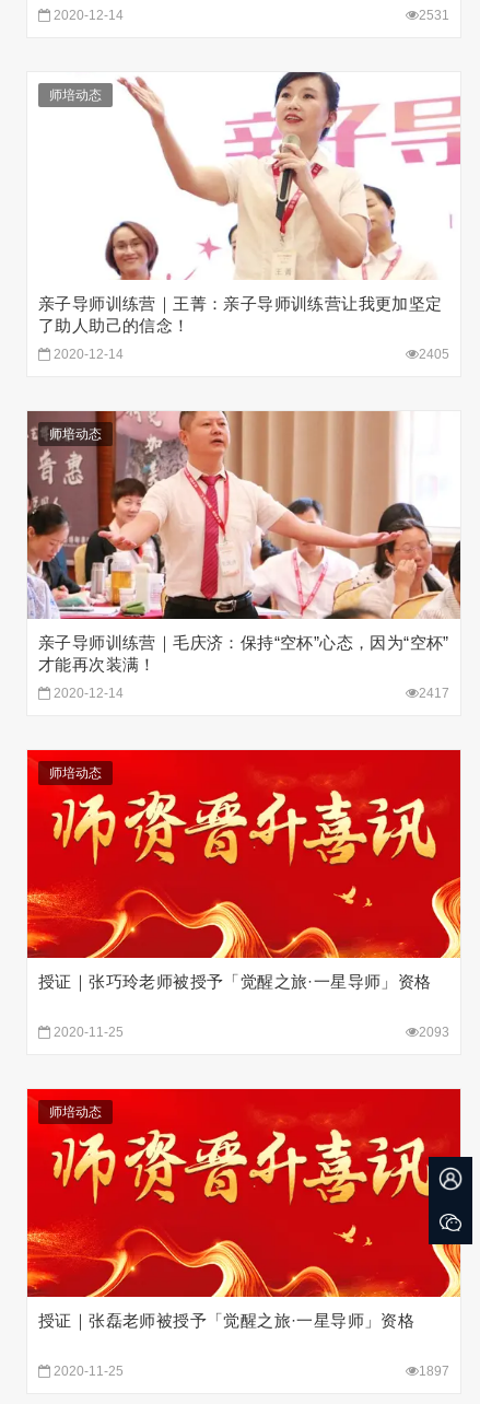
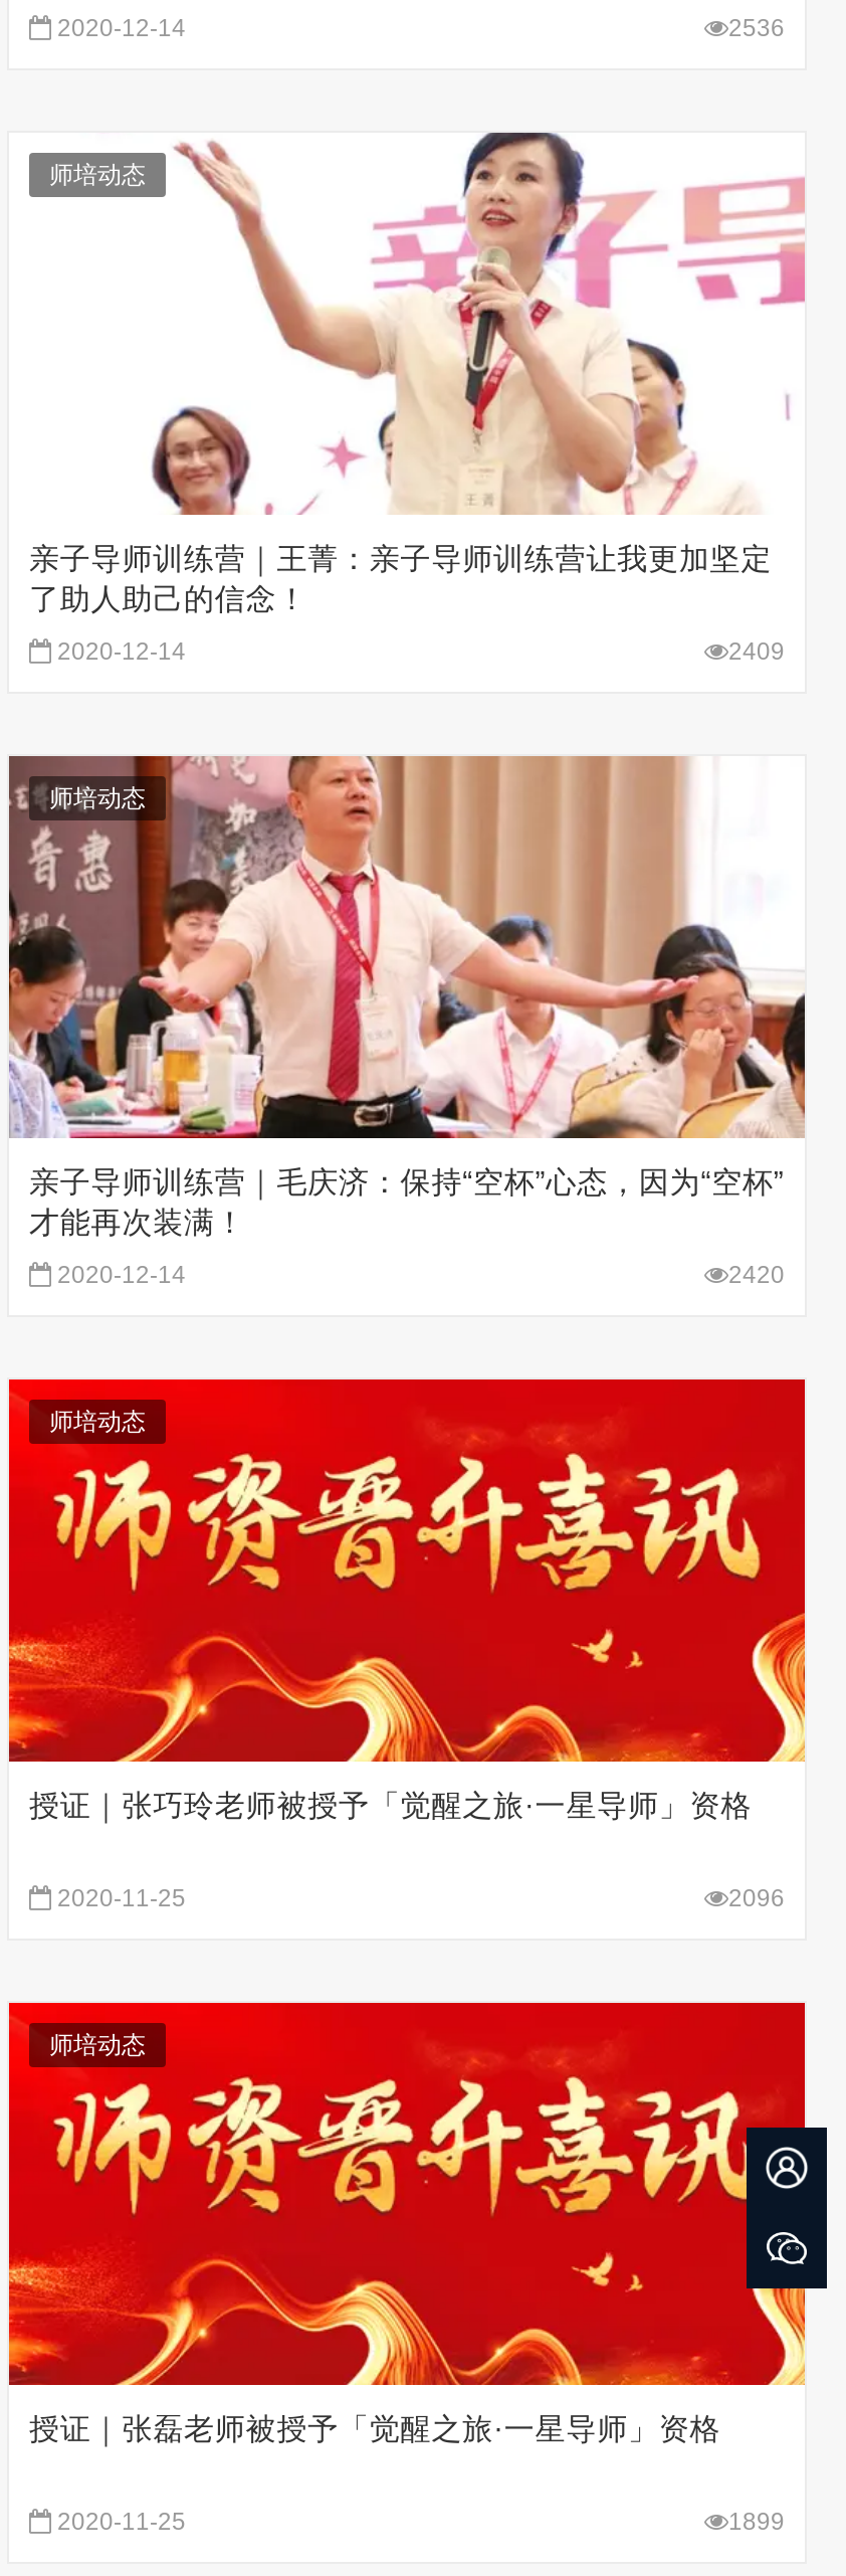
- 2531
+ 2536

- 2405
+ 2409

- 2417
+ 2420

- 2093
+ 2096

- 1897
+ 1899
